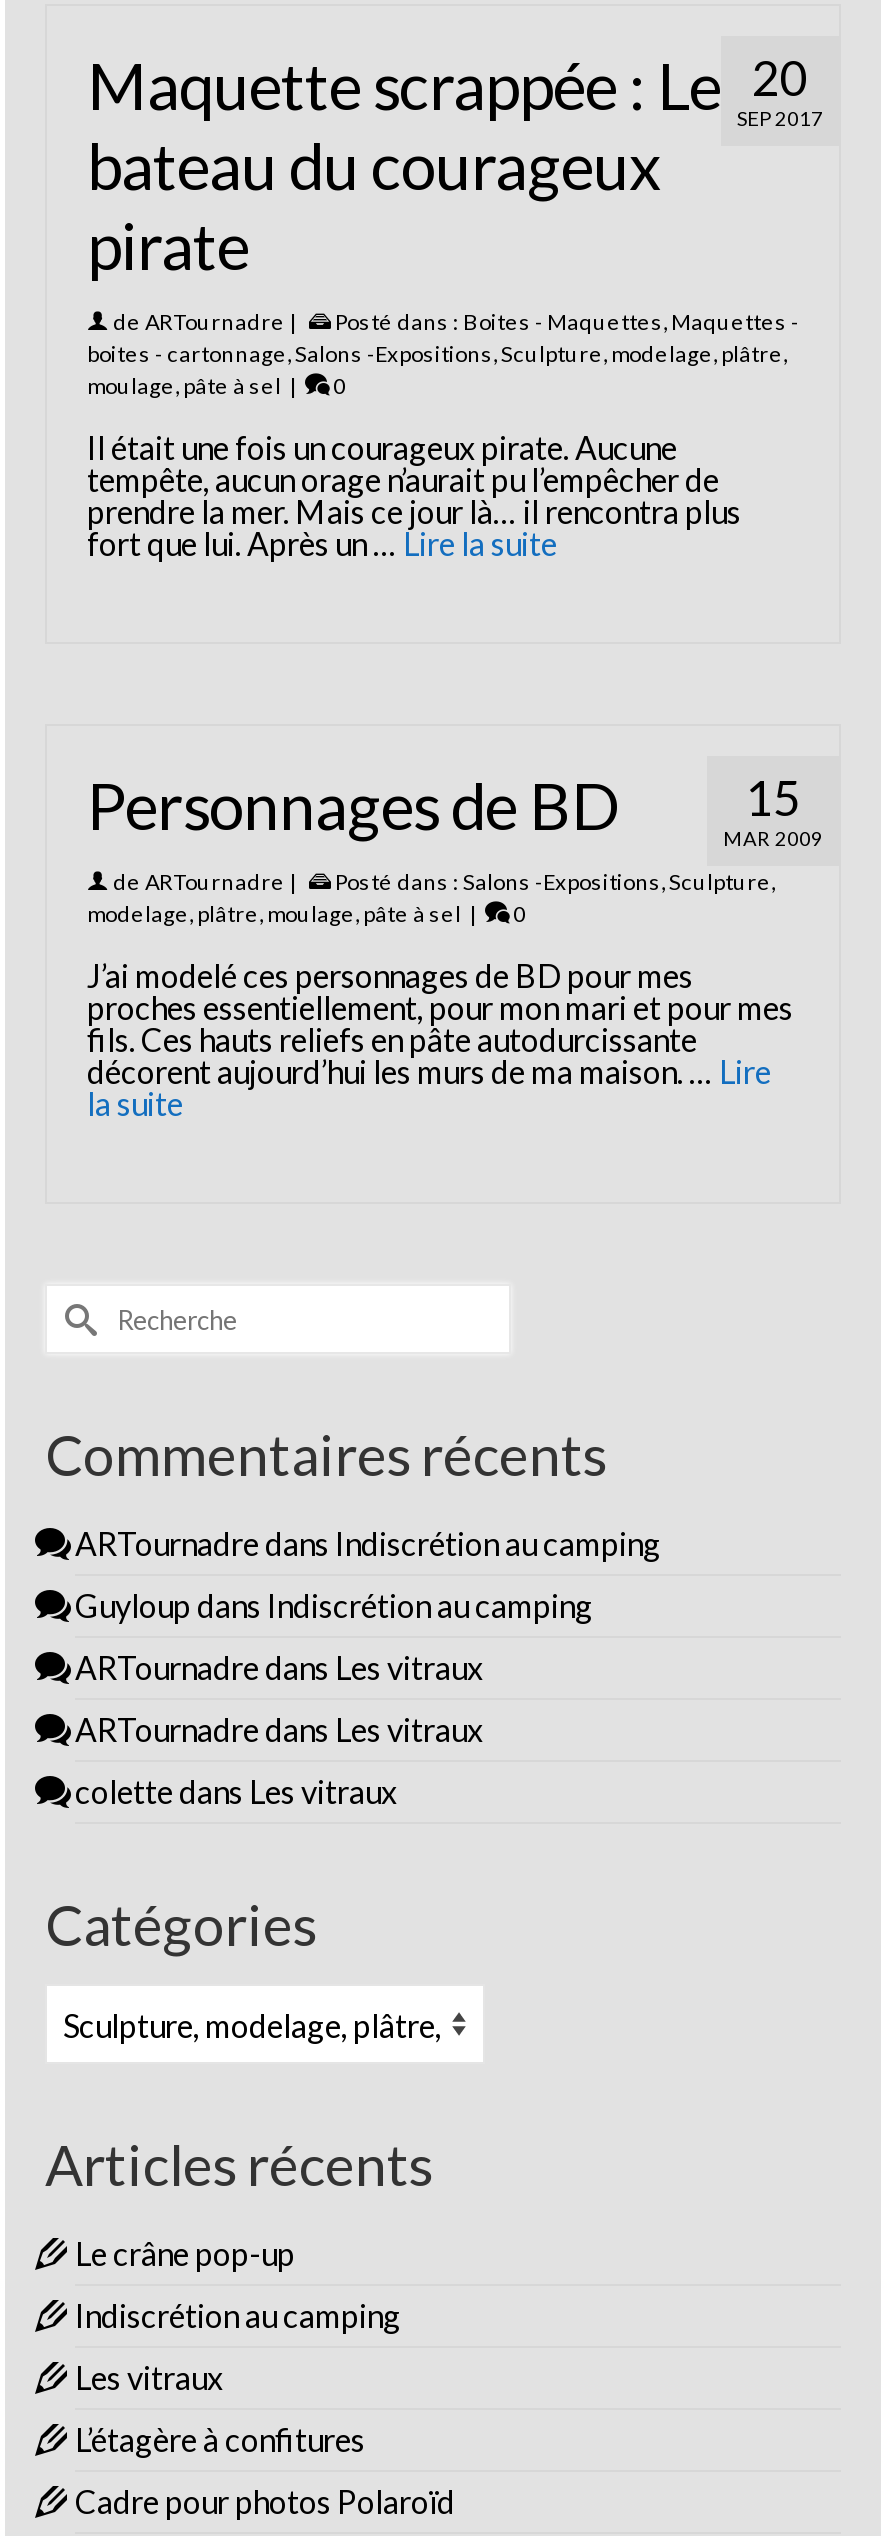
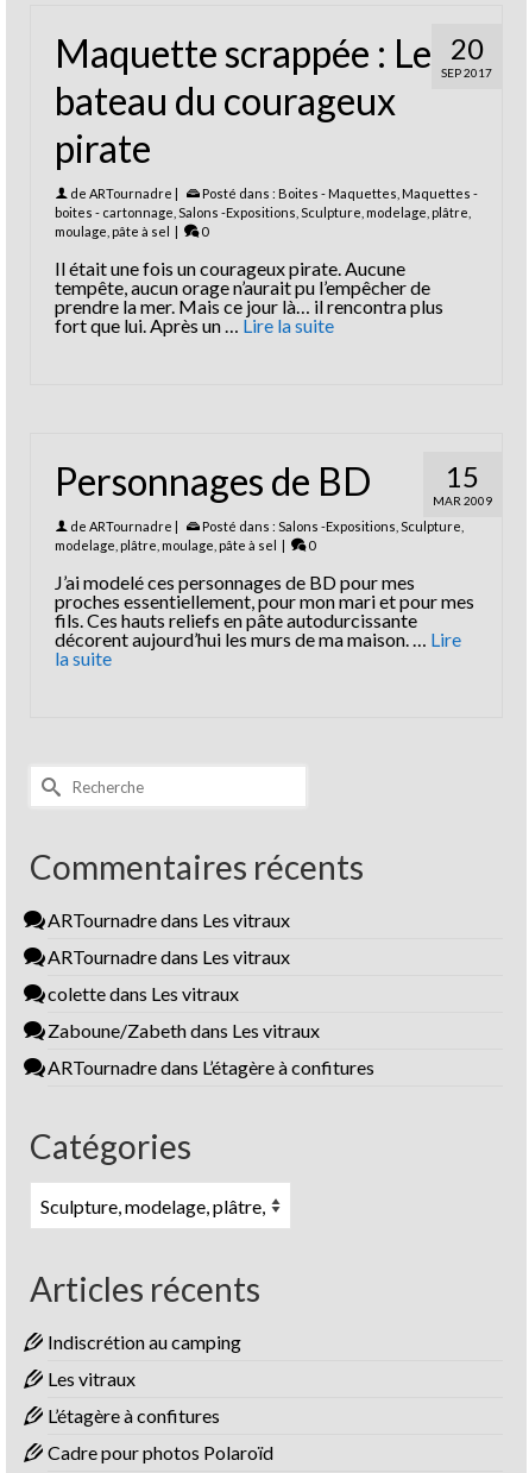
- ARTournadre dans Indiscrétion au camping
- Guyloup dans Indiscrétion au camping

moved up: ARTournadre dans Les vitraux | ARTournadre dans Les vitraux | colette dans Les vitraux

+ Zaboune/Zabeth dans Les vitraux
+ ARTournadre dans L’étagère à confitures

- Le crâne pop-up
